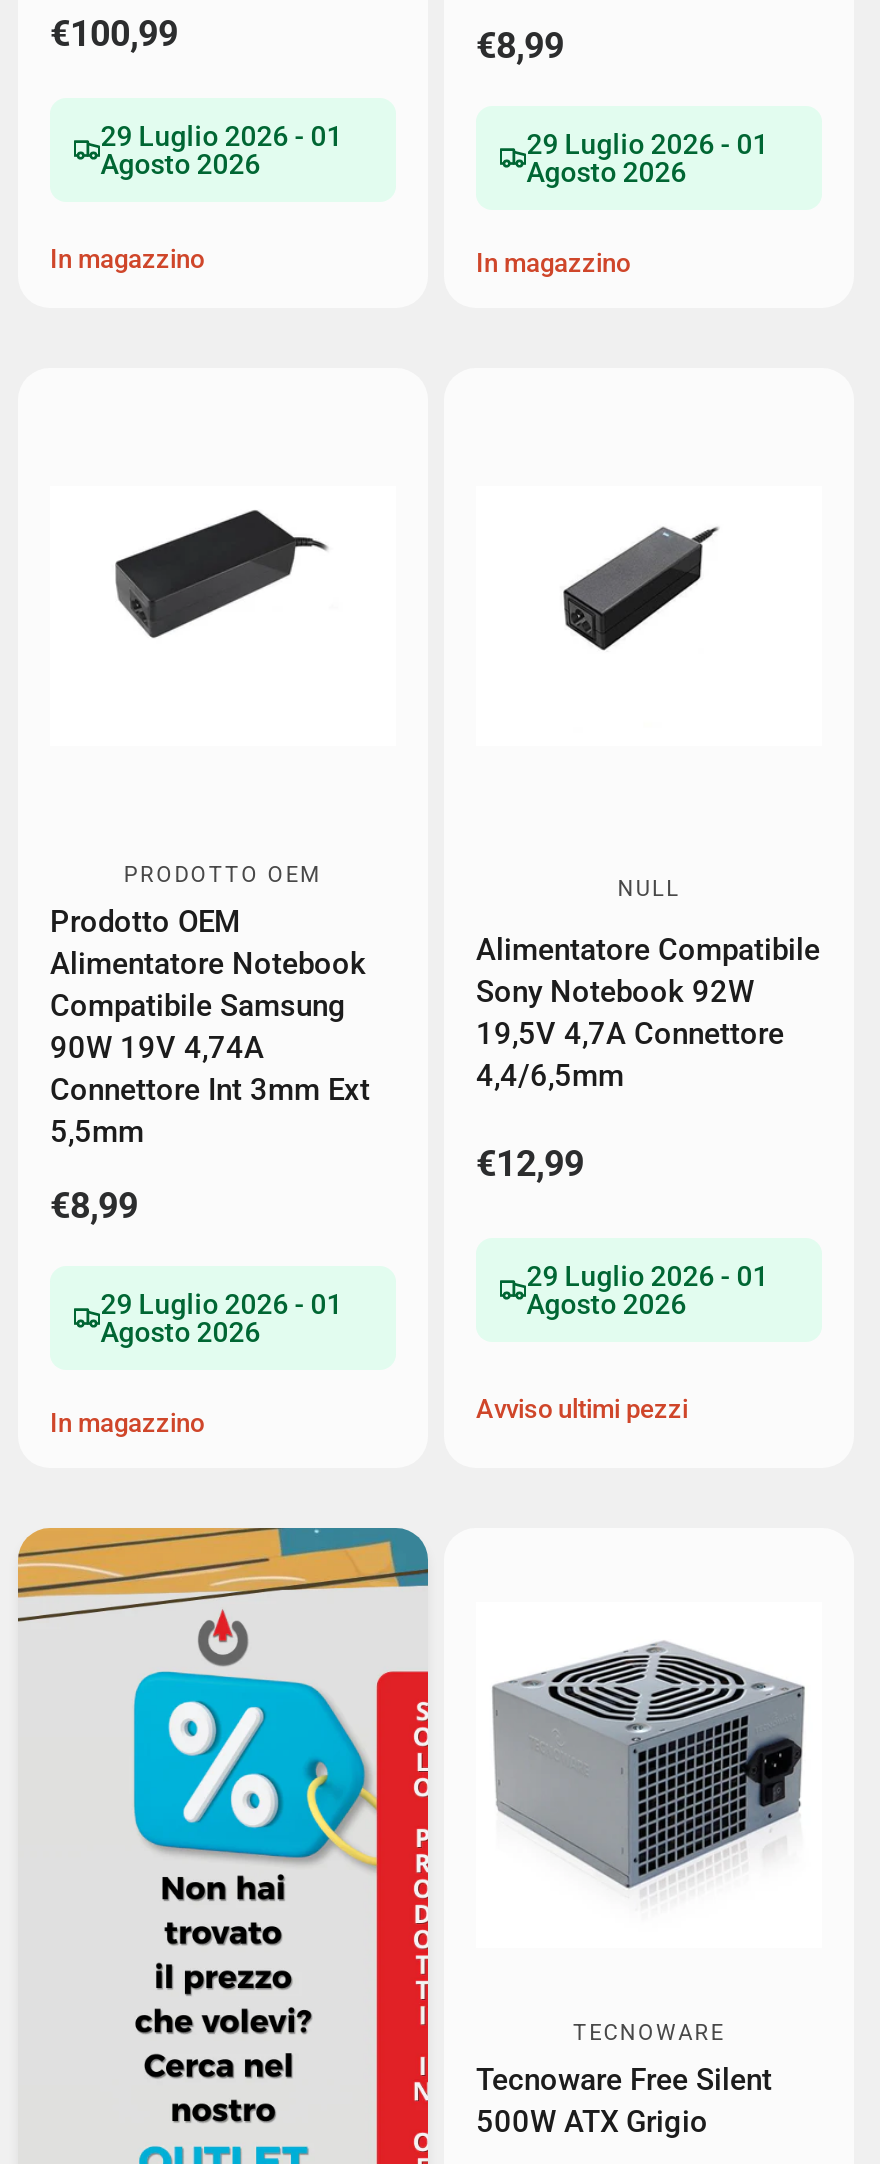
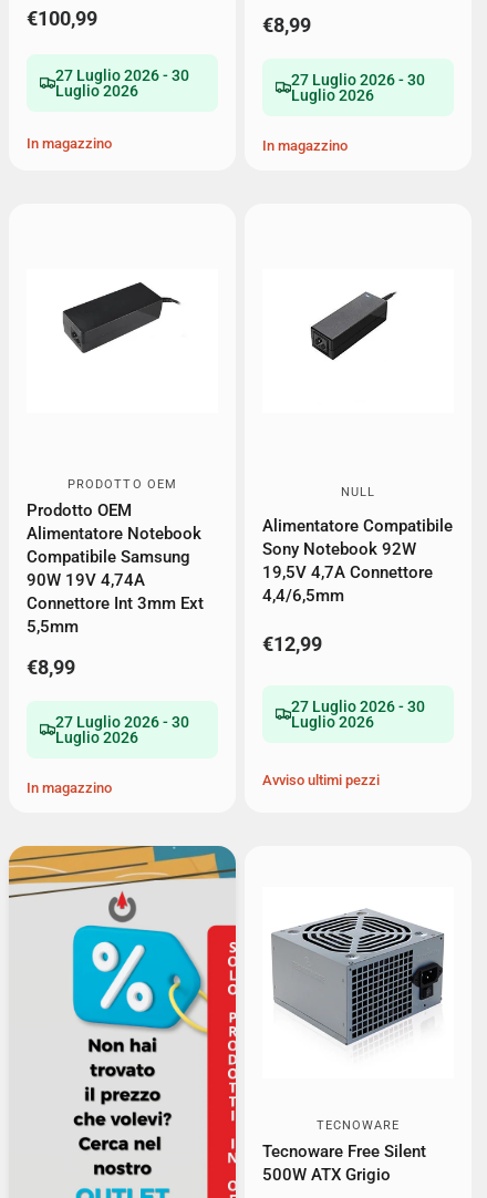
- 29 Luglio 2026 - 01
- Agosto 2026
+ 27 Luglio 2026 - 30
+ Luglio 2026

- 29 Luglio 2026 - 01
- Agosto 2026
+ 27 Luglio 2026 - 30
+ Luglio 2026

- 29 Luglio 2026 - 01
- Agosto 2026
+ 27 Luglio 2026 - 30
+ Luglio 2026

- 29 Luglio 2026 - 01
- Agosto 2026
+ 27 Luglio 2026 - 30
+ Luglio 2026
